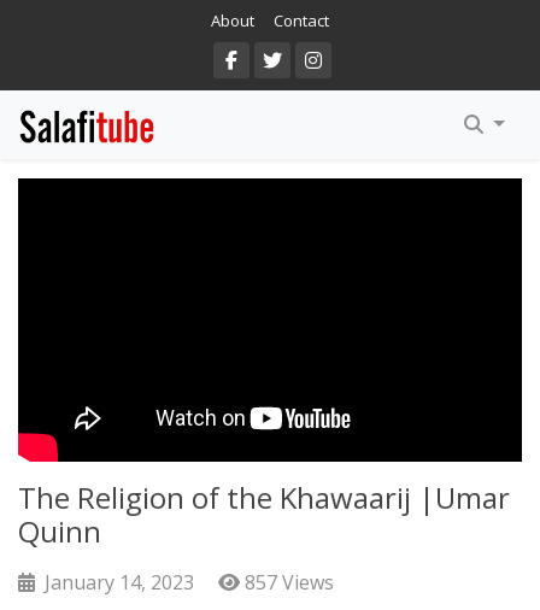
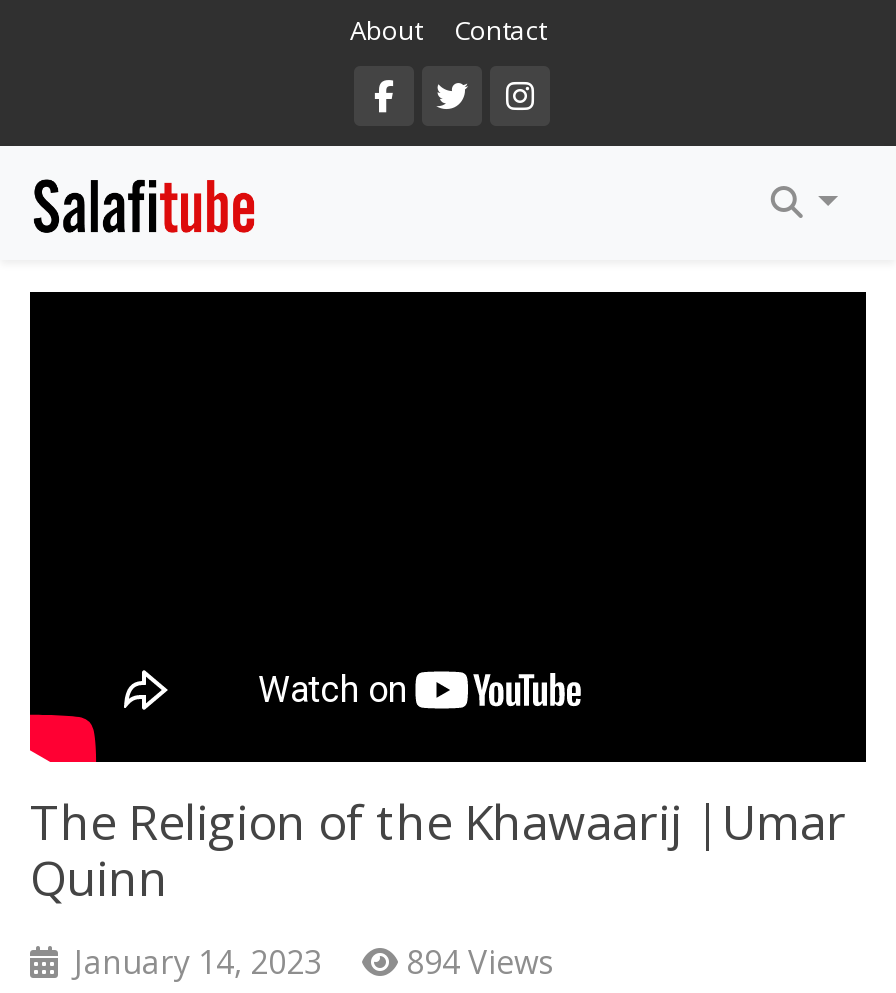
- January 14, 2023 857 Views
+ January 14, 2023 894 Views
